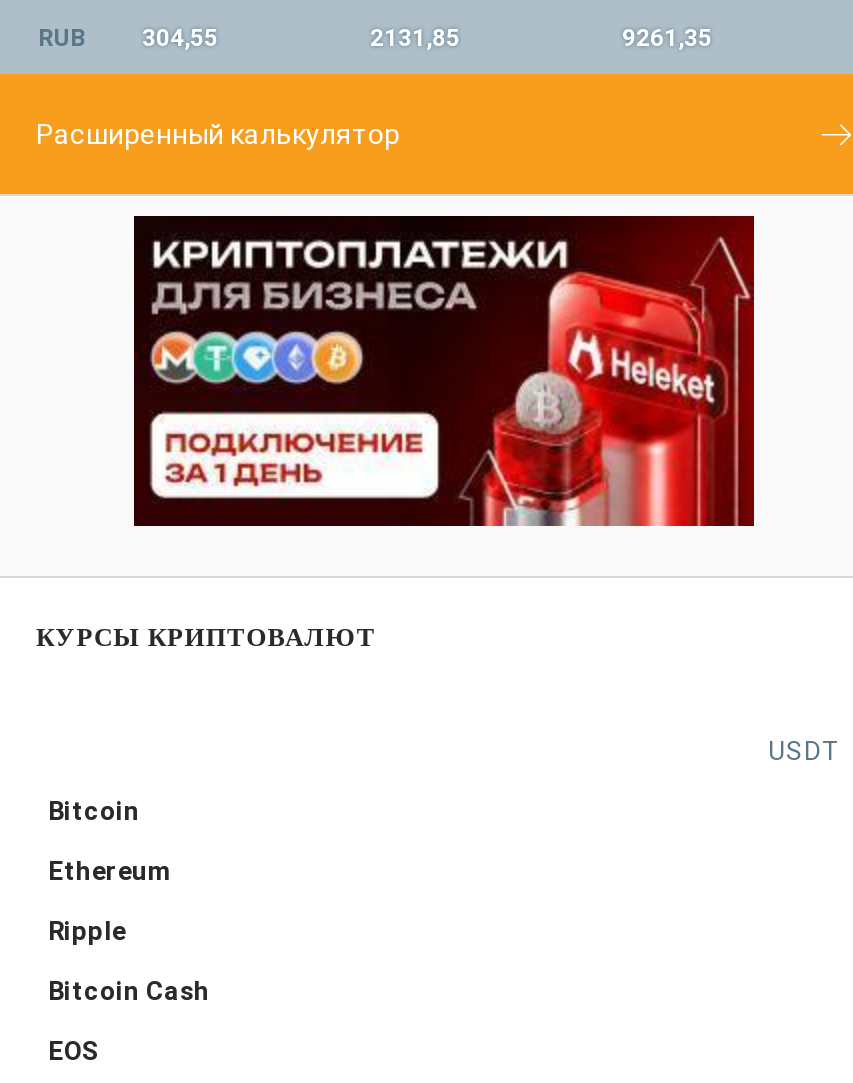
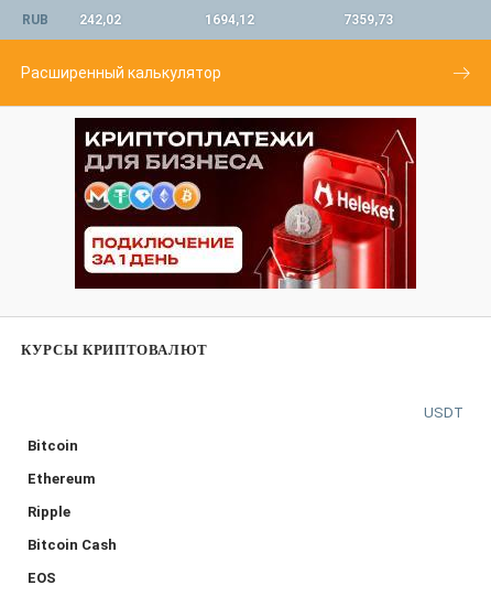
- RUB 304,55
+ RUB 242,02

- 2131,85
+ 1694,12

- 9261,35
+ 7359,73
